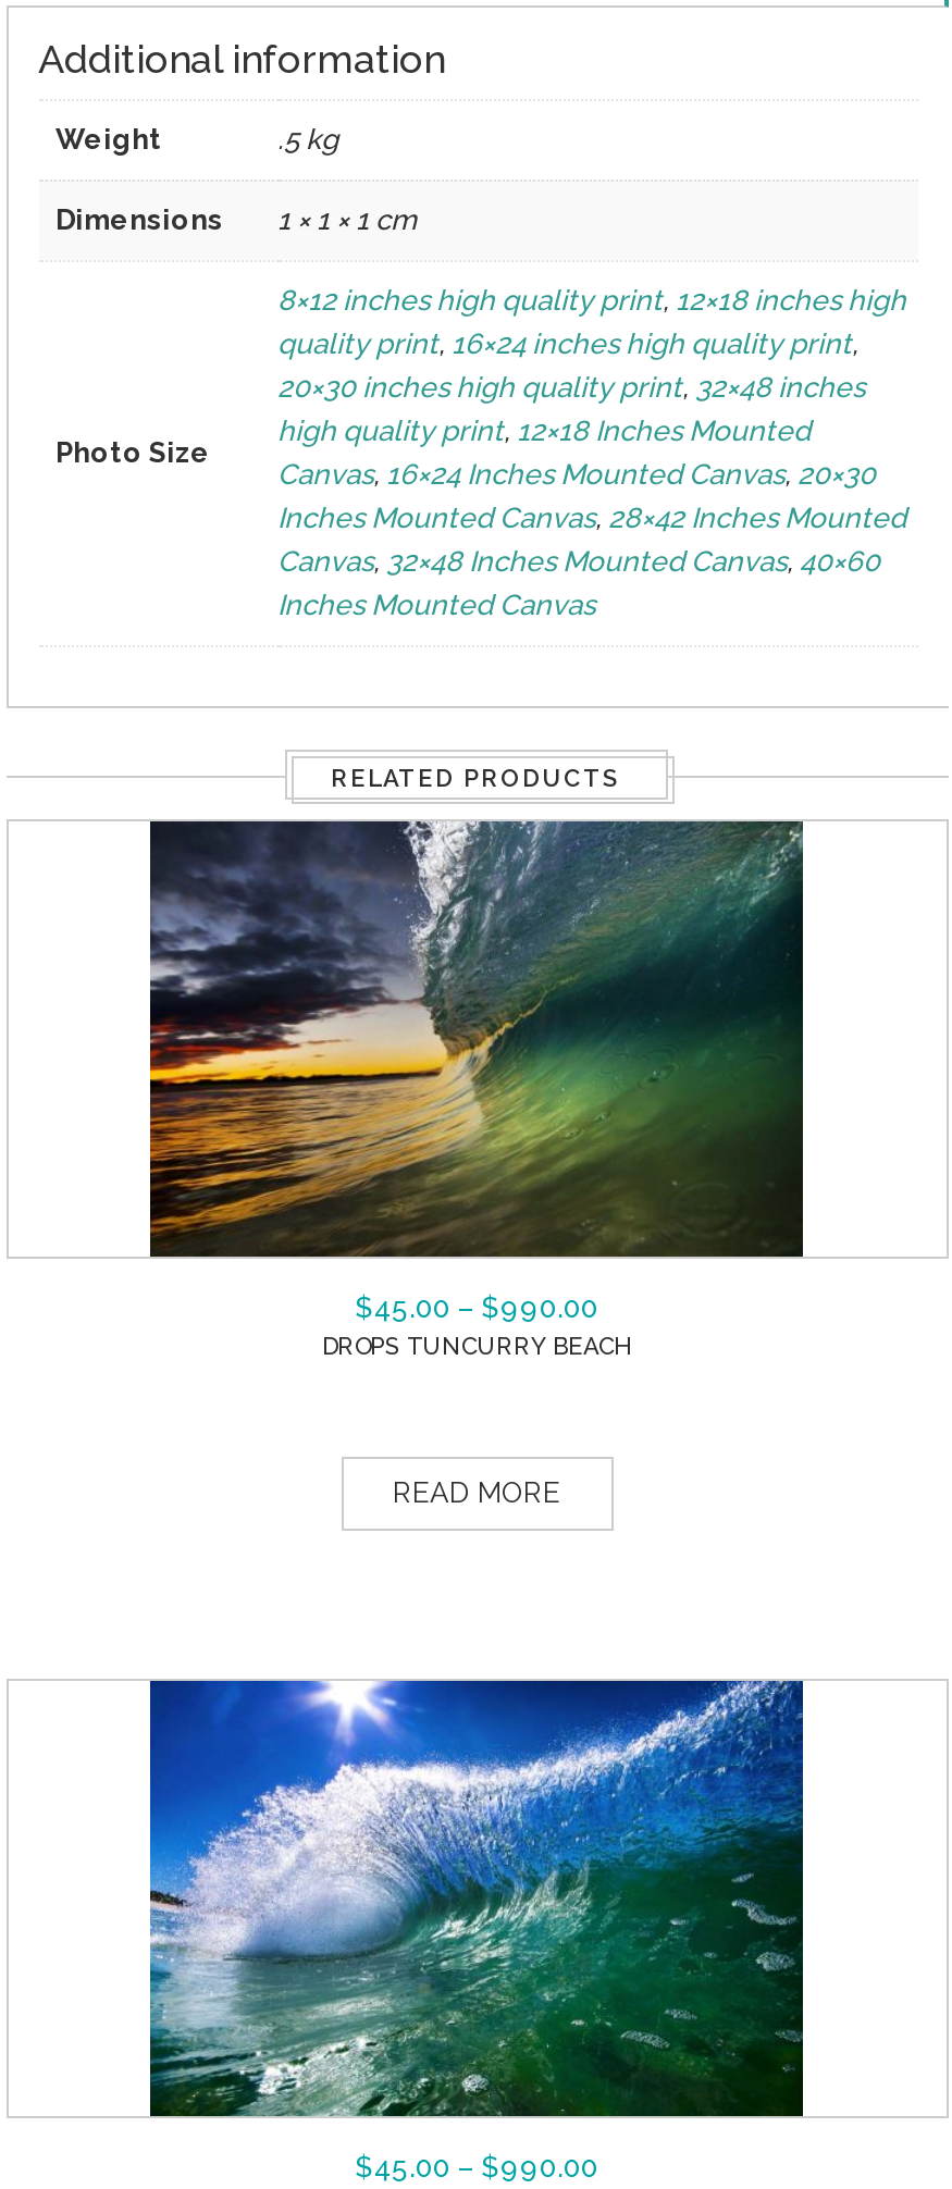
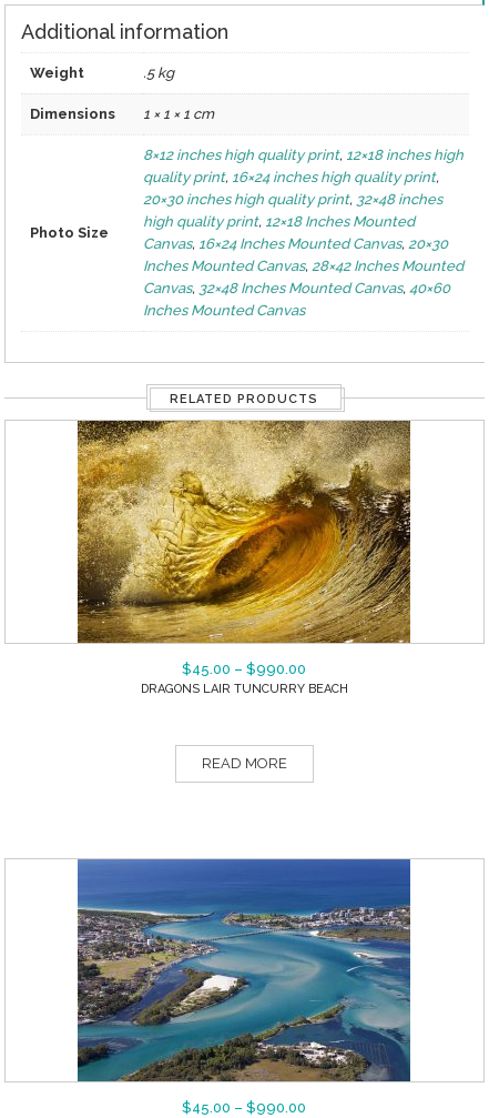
- [image]
- DROPS TUNCURRY BEACH
+ [image]
+ DRAGONS LAIR TUNCURRY BEACH

- [image]
+ [image]
